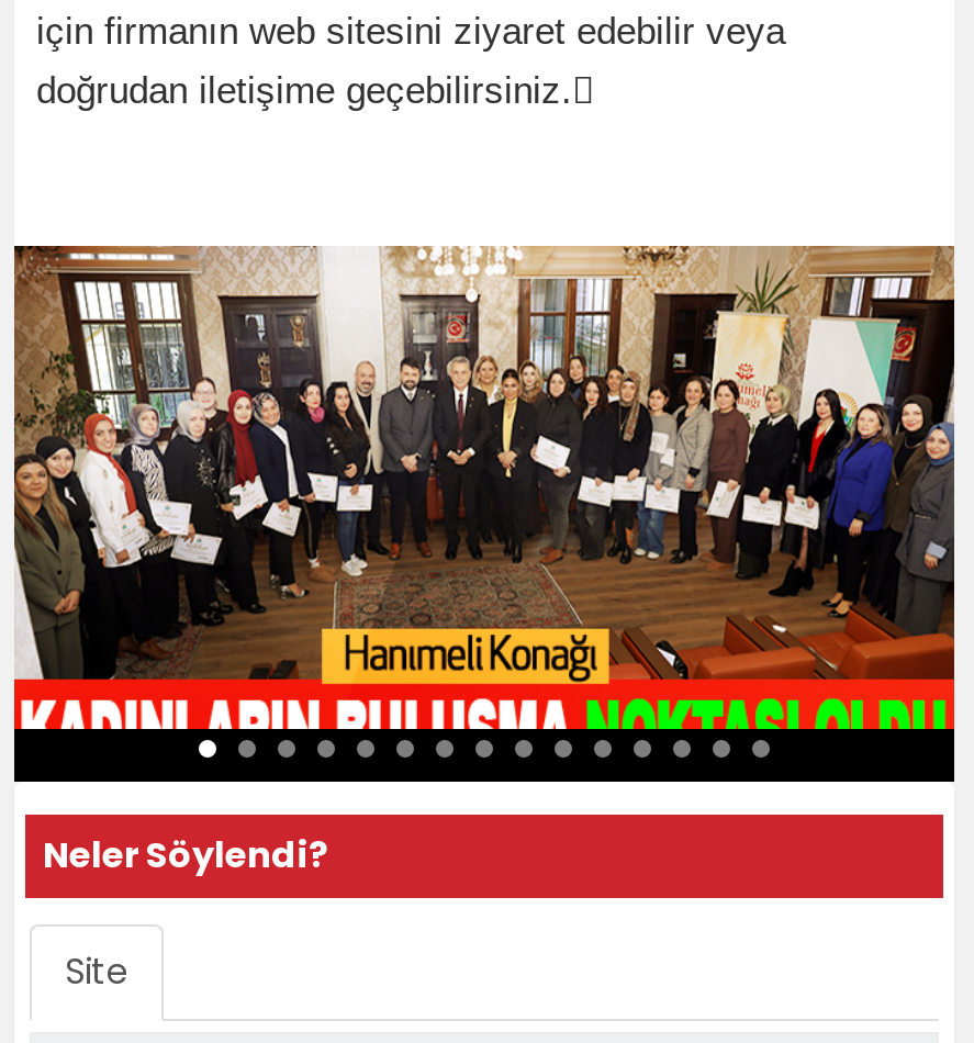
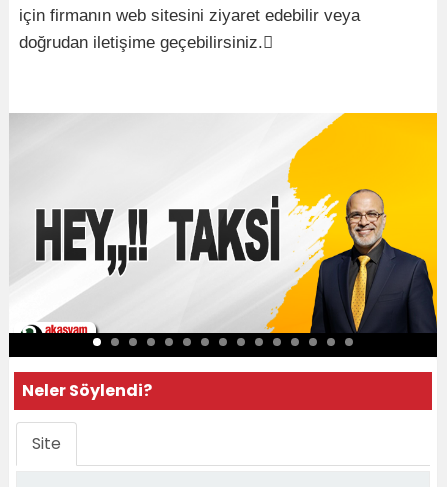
- [image]
+ [image]
